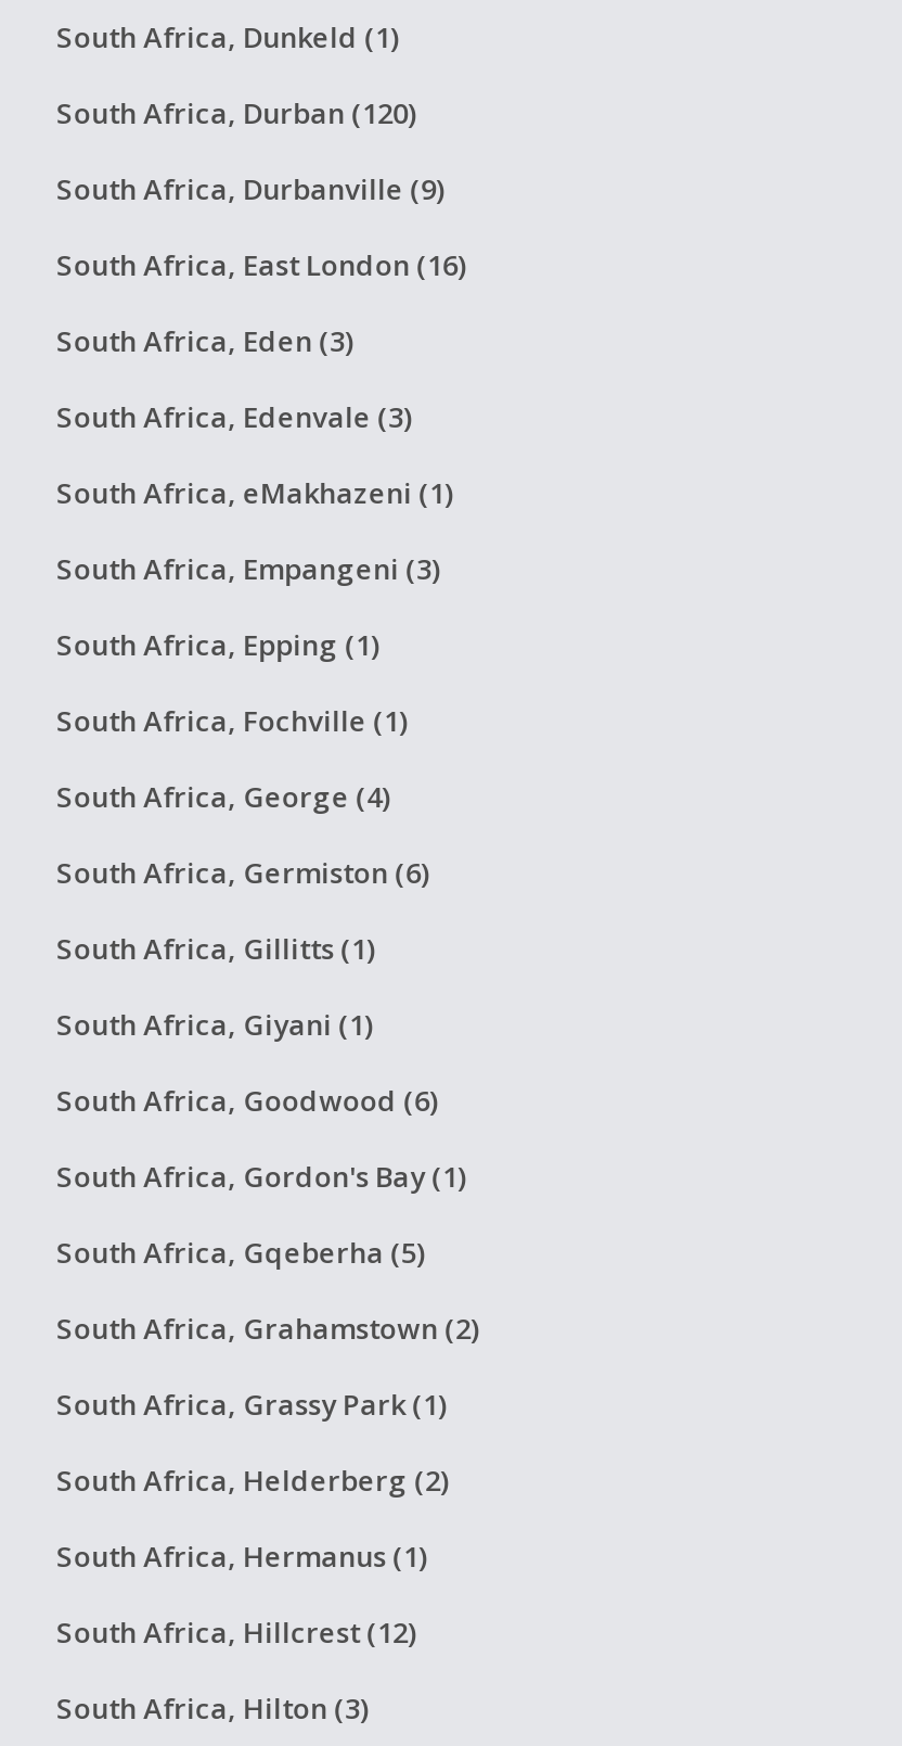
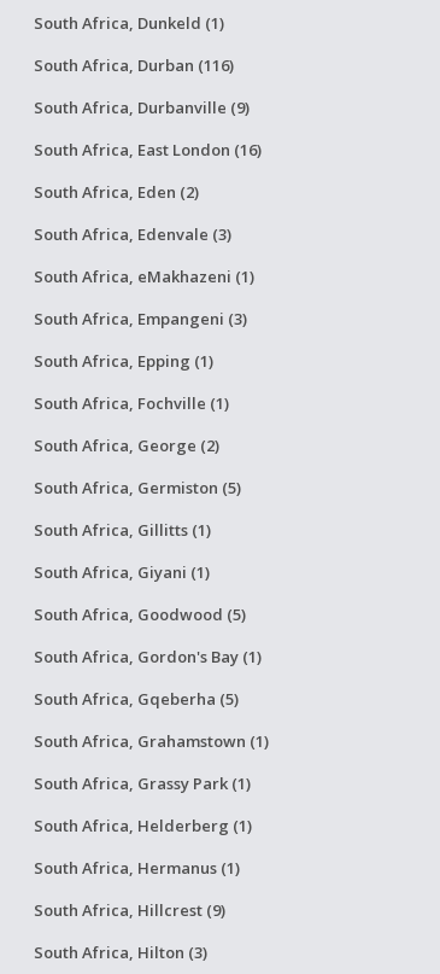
- South Africa, Durban (120)
+ South Africa, Durban (116)

- South Africa, Eden (3)
+ South Africa, Eden (2)

- South Africa, George (4)
+ South Africa, George (2)

- South Africa, Germiston (6)
+ South Africa, Germiston (5)

- South Africa, Goodwood (6)
+ South Africa, Goodwood (5)

- South Africa, Grahamstown (2)
+ South Africa, Grahamstown (1)

- South Africa, Helderberg (2)
+ South Africa, Helderberg (1)

- South Africa, Hillcrest (12)
+ South Africa, Hillcrest (9)
